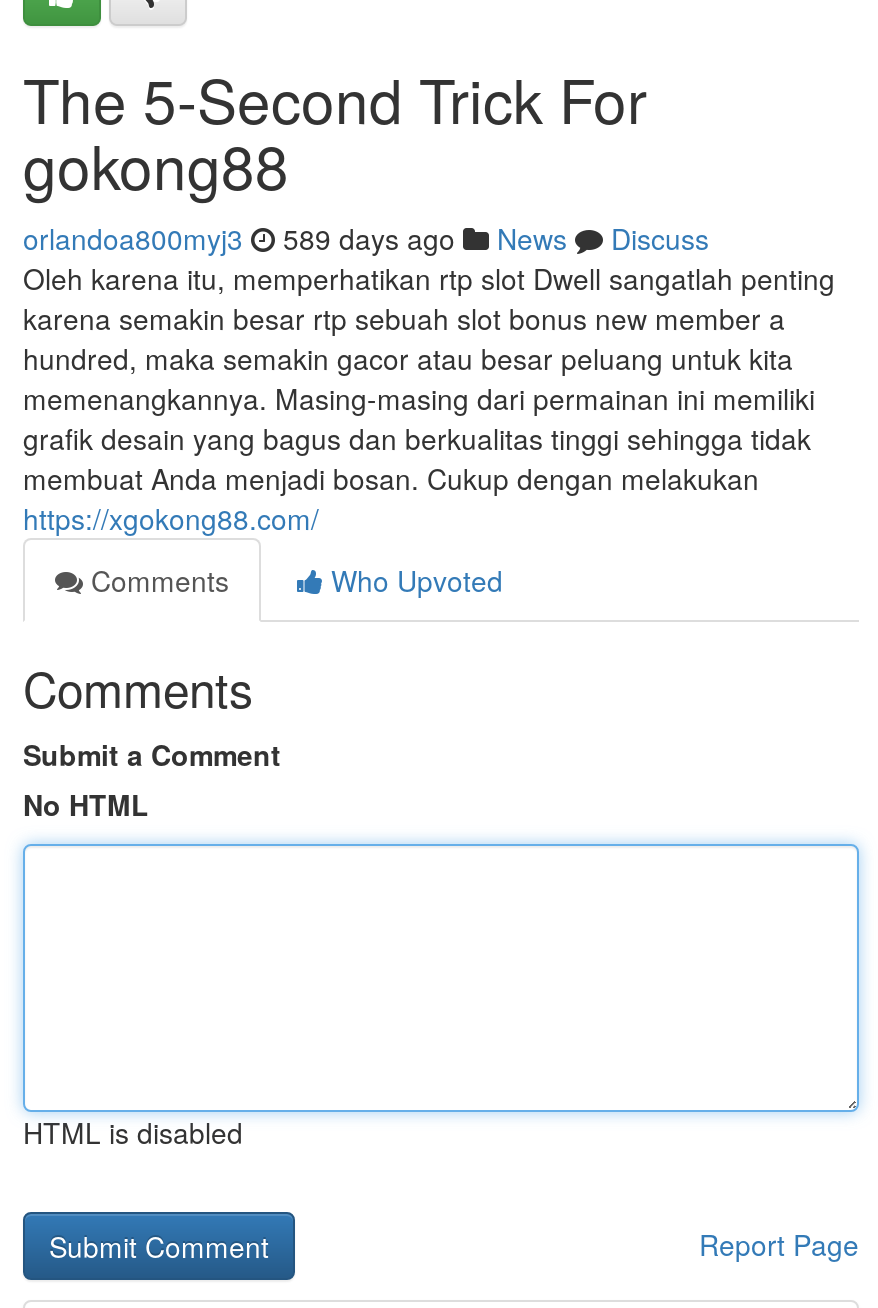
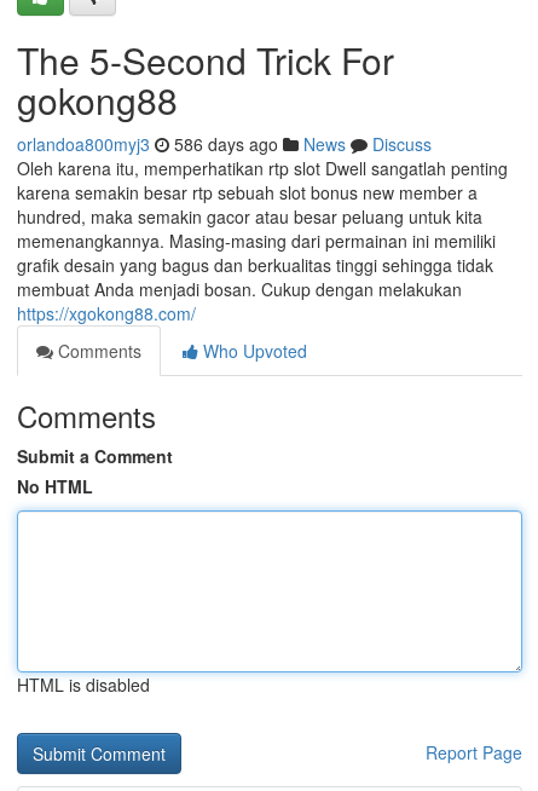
- orlandoa800myj3 589 days ago News Discuss
+ orlandoa800myj3 586 days ago News Discuss
